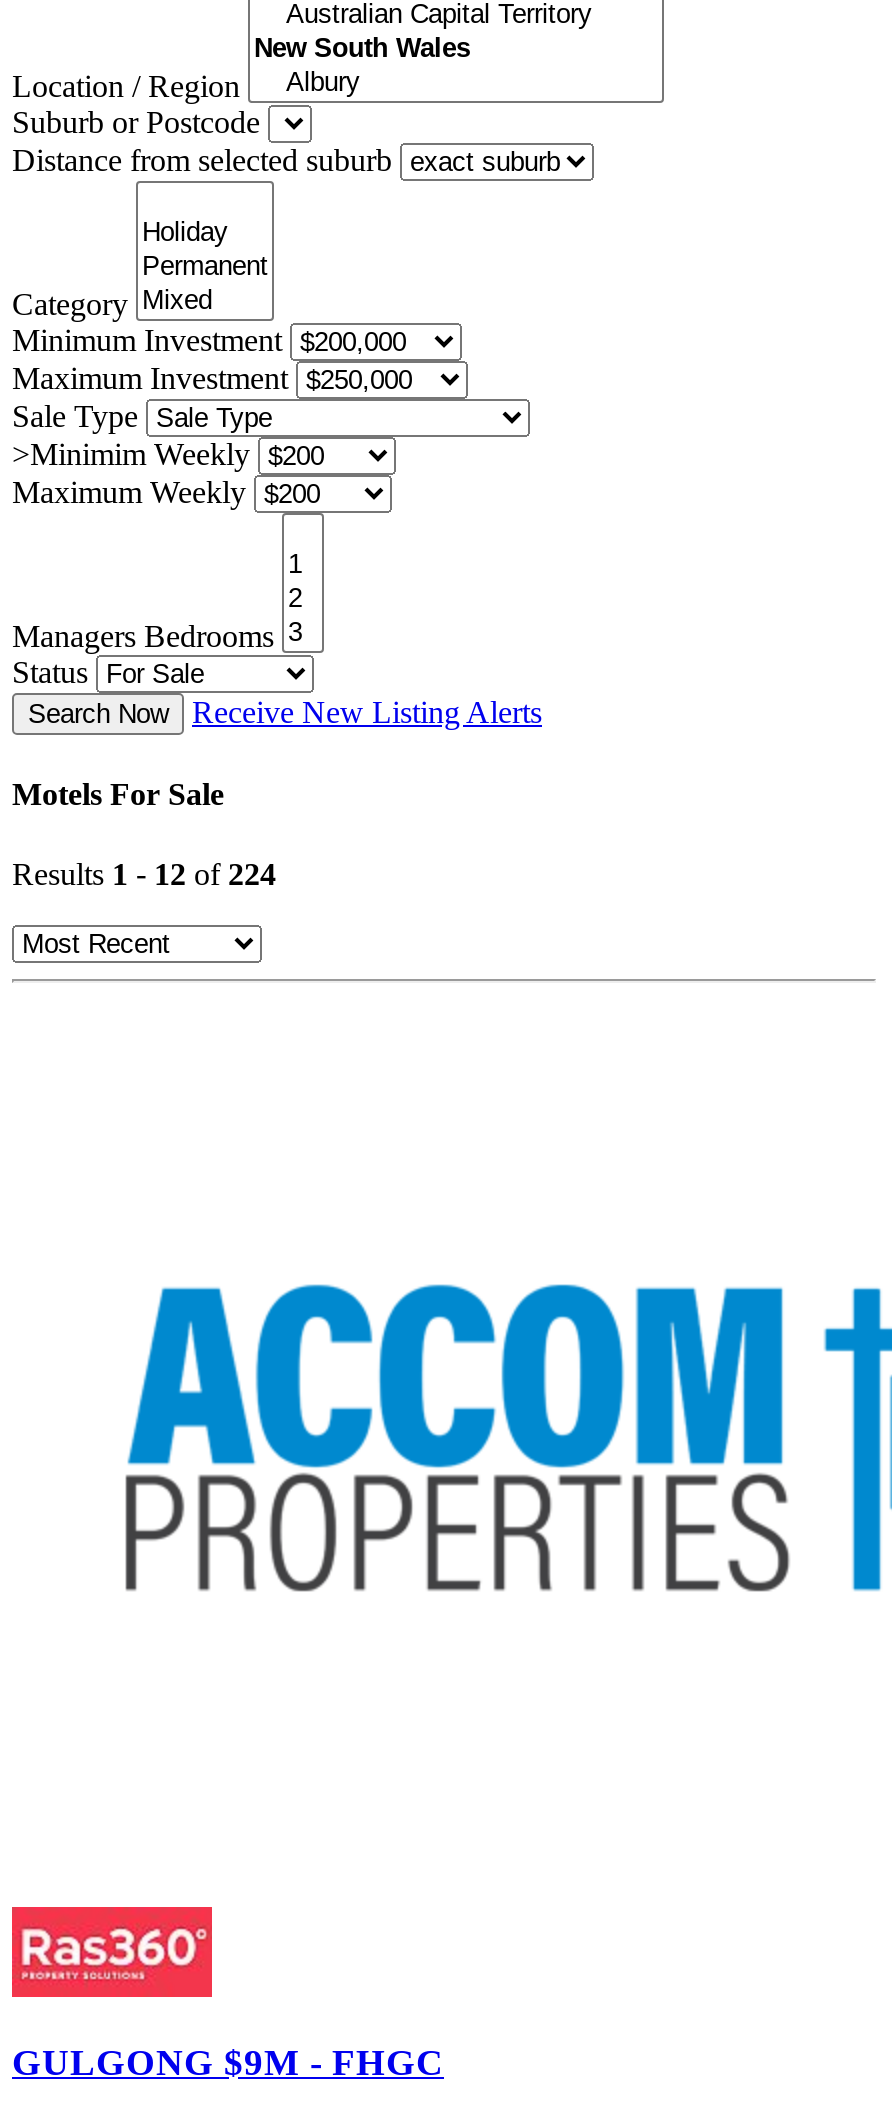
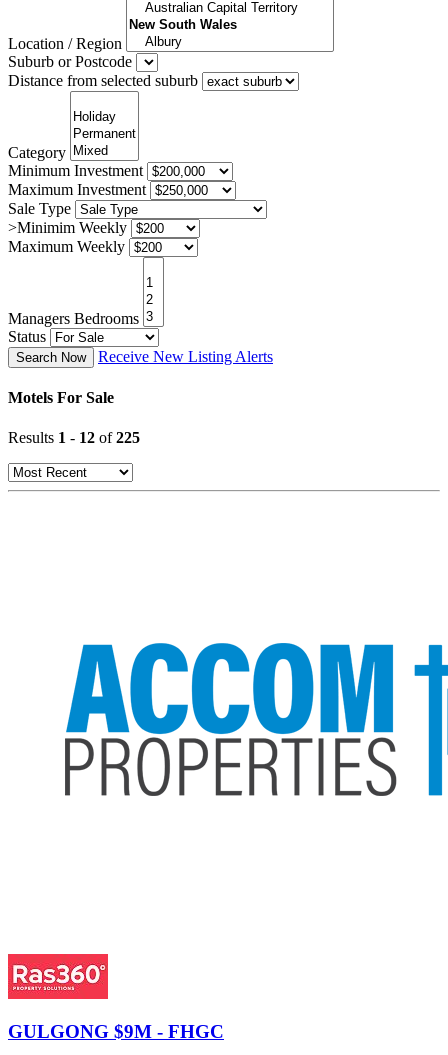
- Results 1 - 12 of 224
+ Results 1 - 12 of 225
